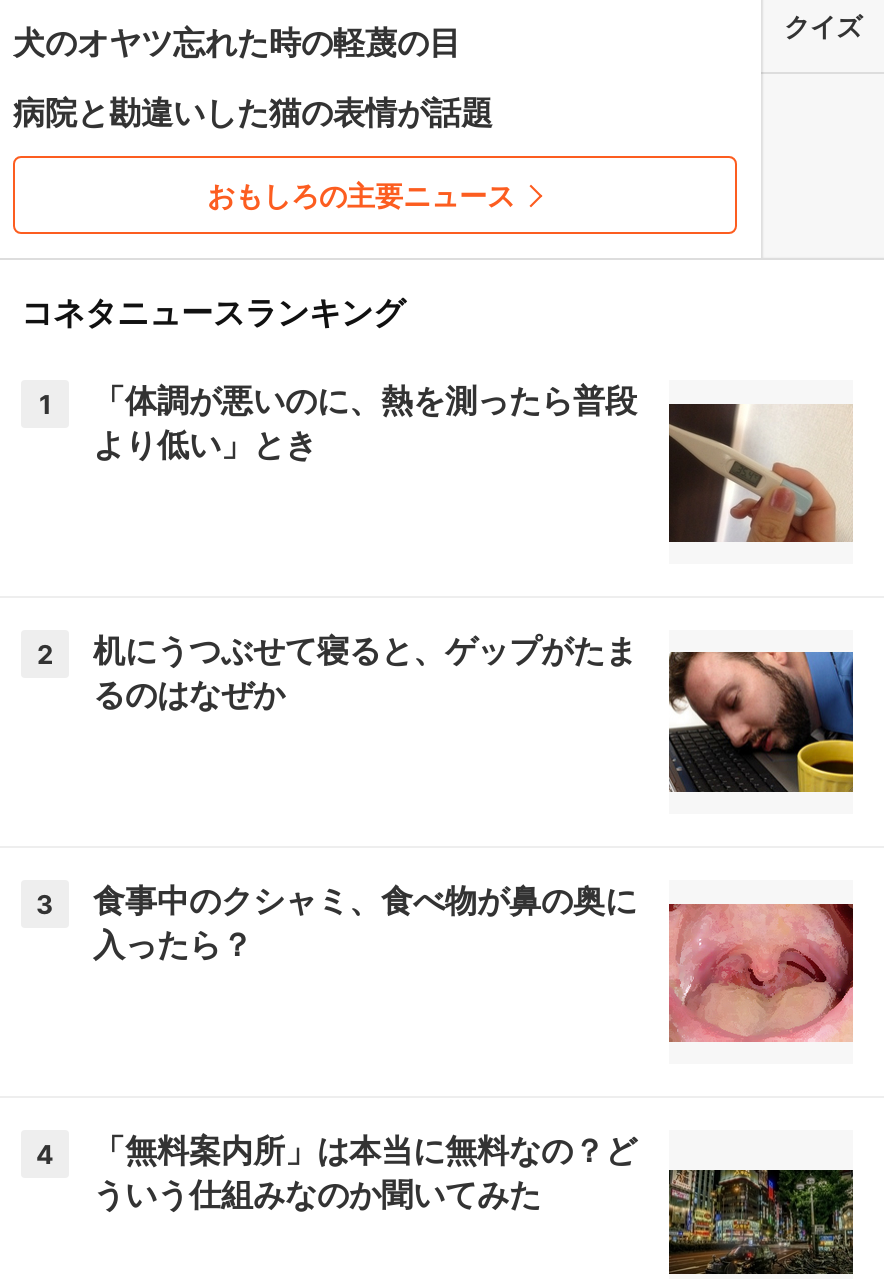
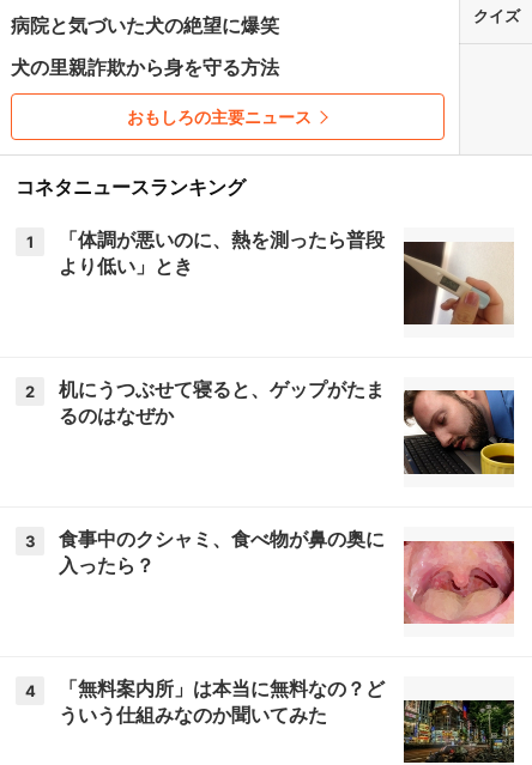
- 犬のオヤツ忘れた時の軽蔑の目
+ 病院と気づいた犬の絶望に爆笑

- 病院と勘違いした猫の表情が話題
+ 犬の里親詐欺から身を守る方法
